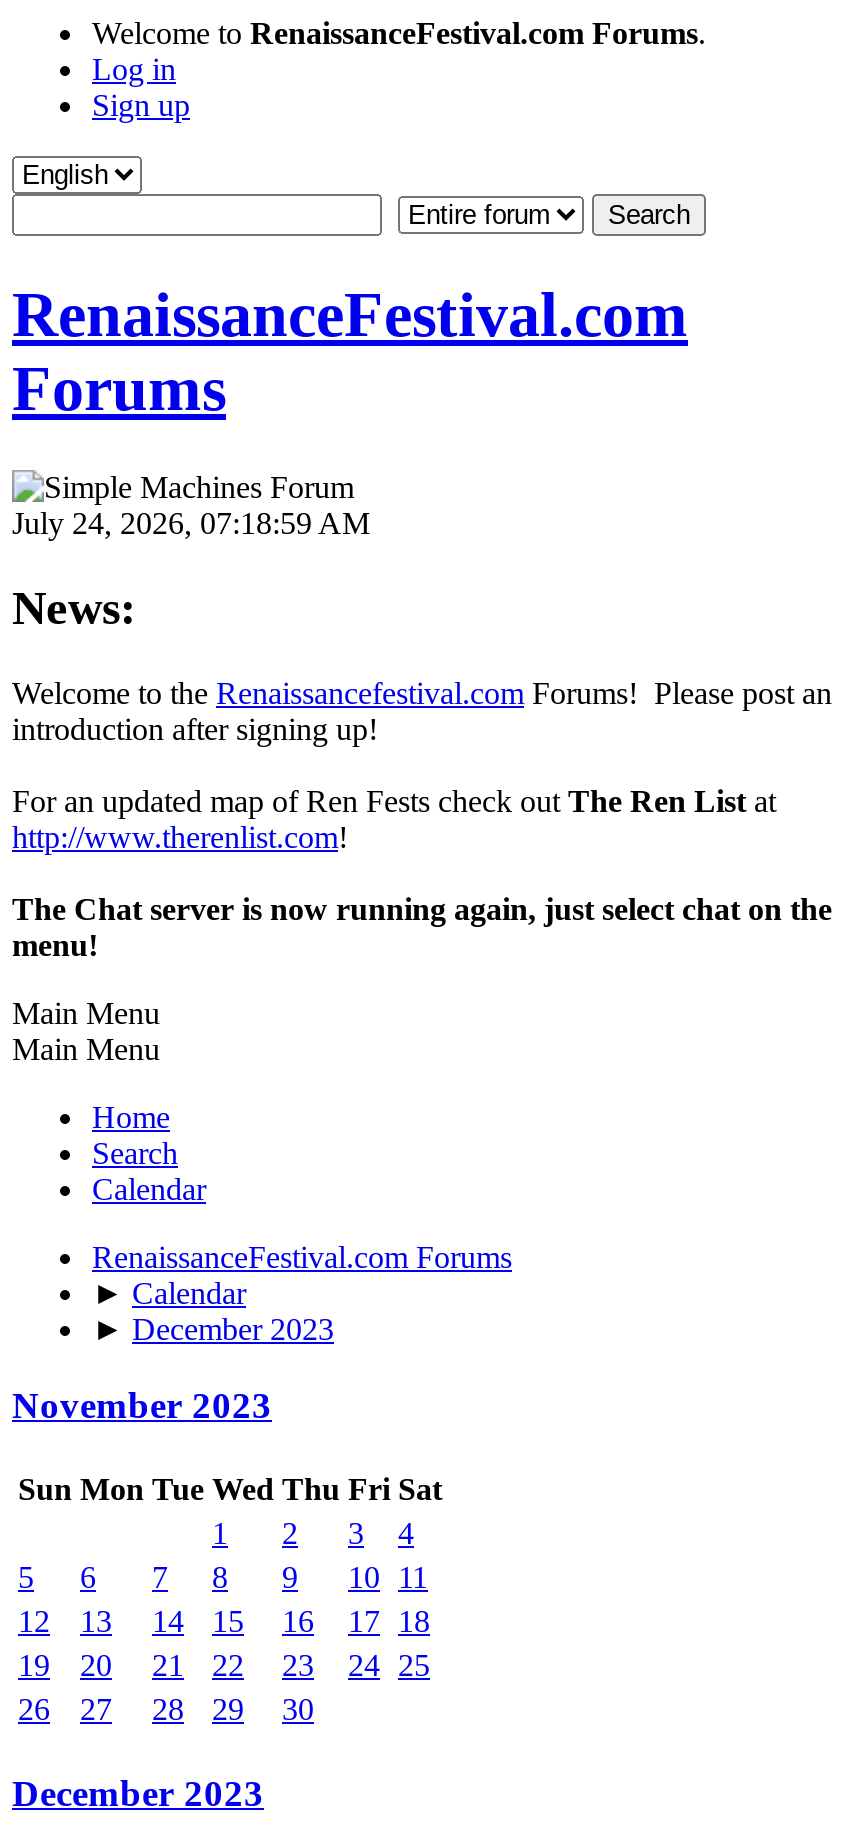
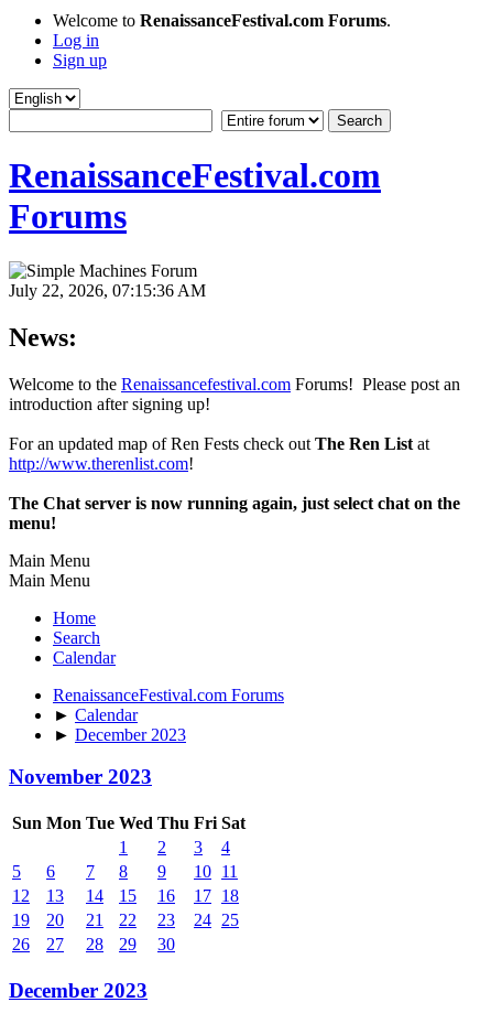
- July 24, 2026, 07:18:59 AM
+ July 22, 2026, 07:15:36 AM
